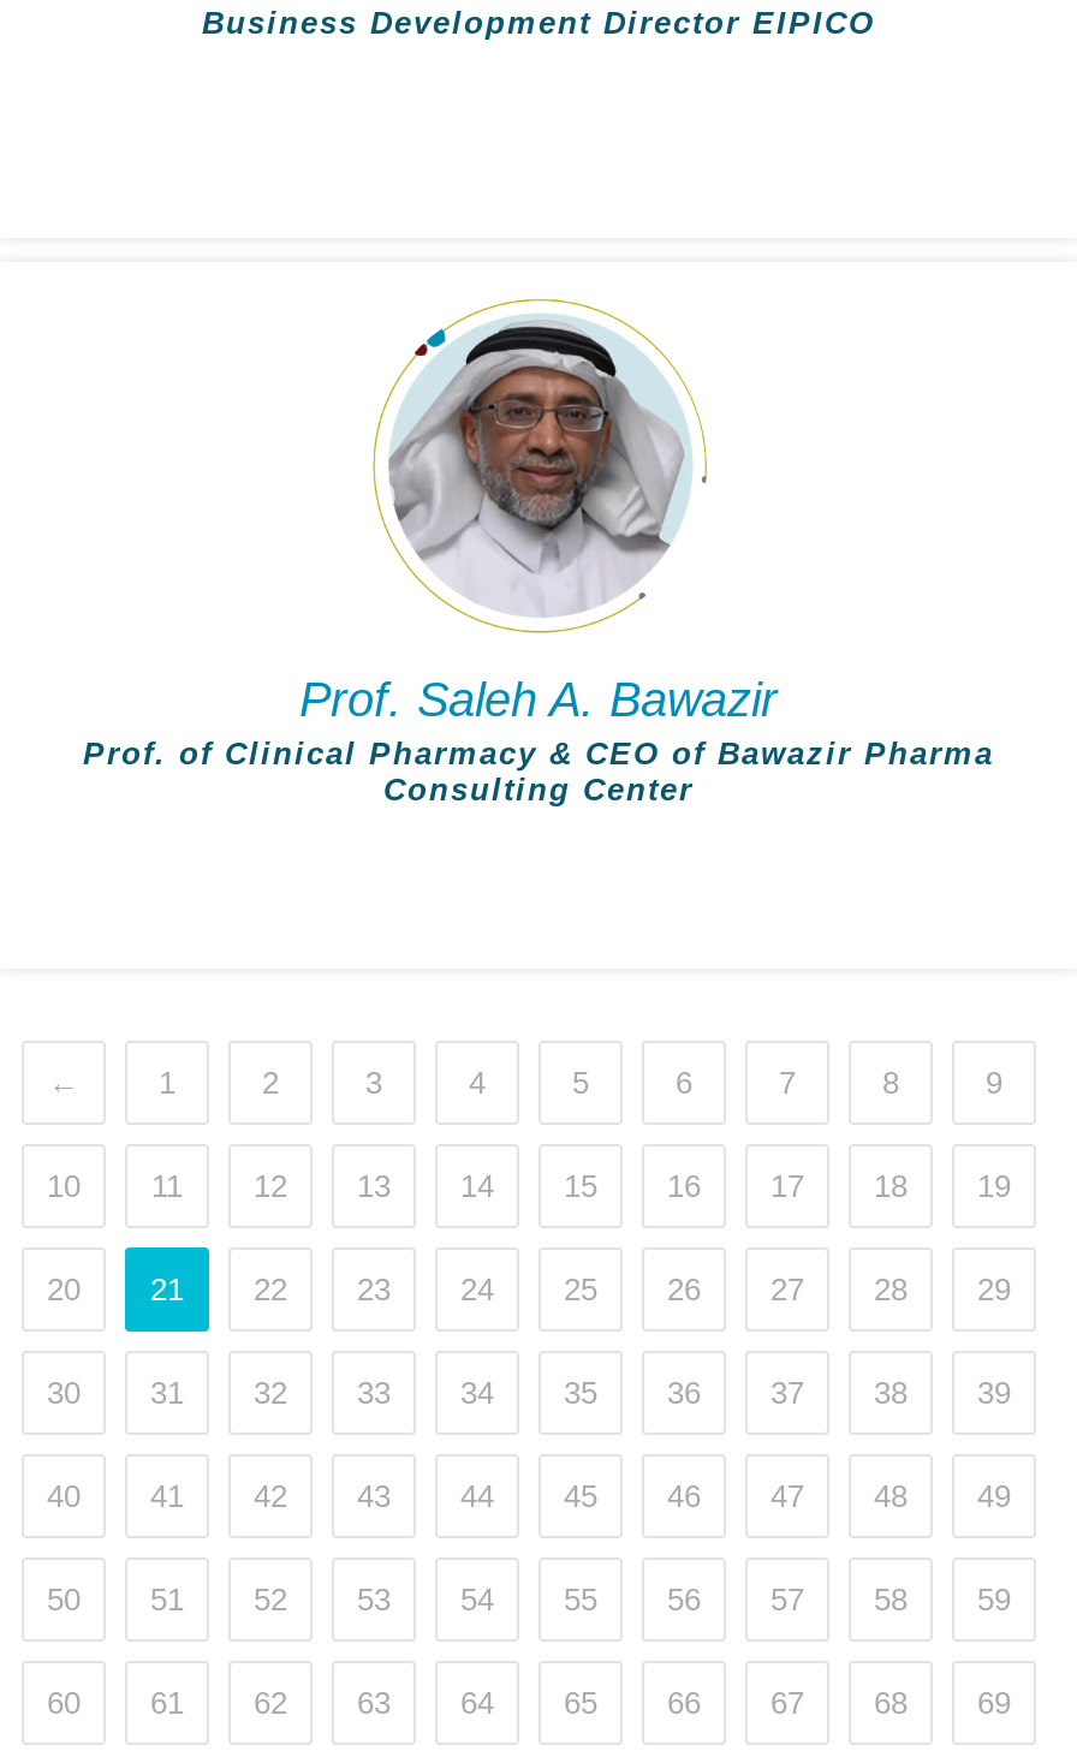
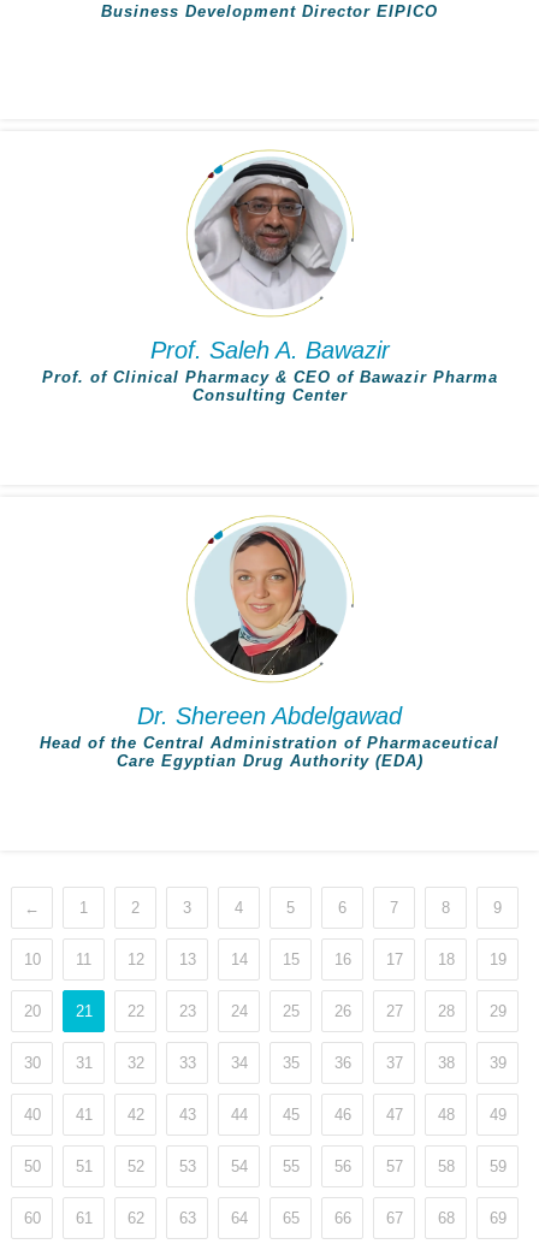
+ [image]
+ Dr. Shereen Abdelgawad
+ Head of the Central Administration of Pharmaceutical
+ Care Egyptian Drug Authority (EDA)
